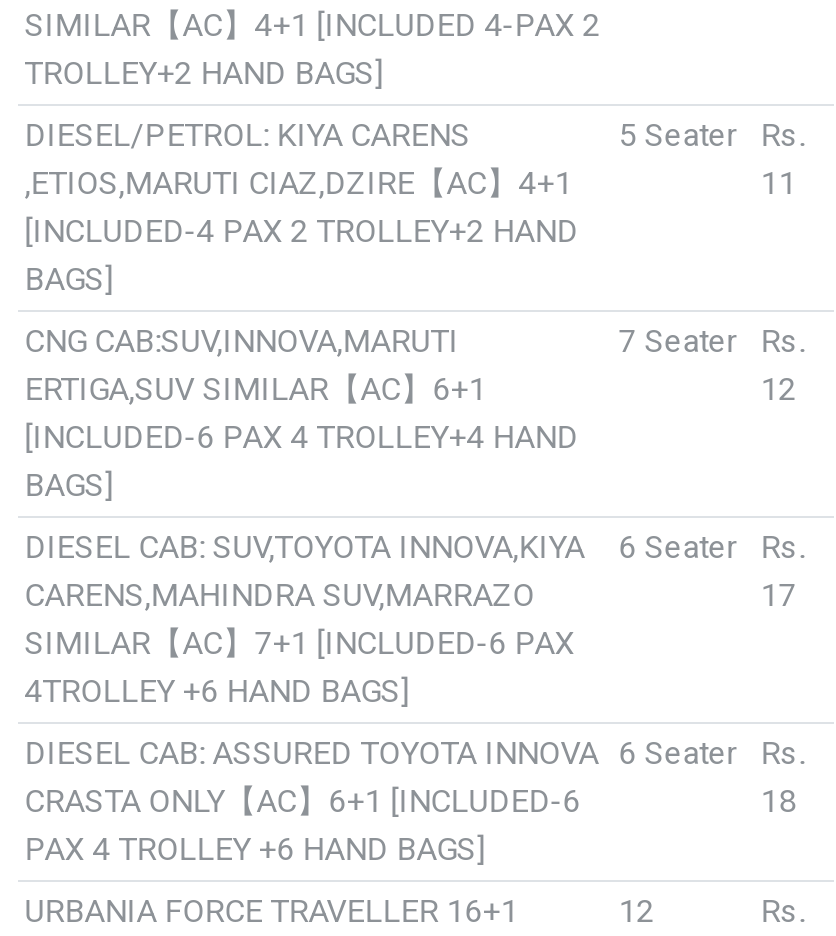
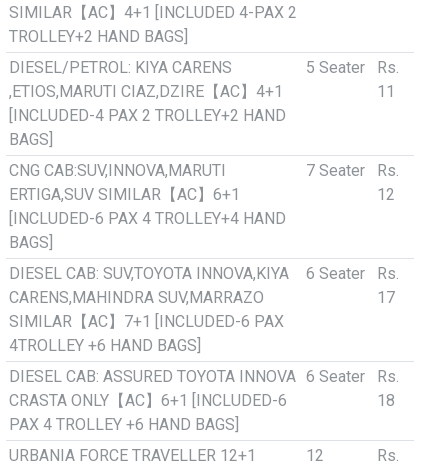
- URBANIA FORCE TRAVELLER 16+1
+ URBANIA FORCE TRAVELLER 12+1
